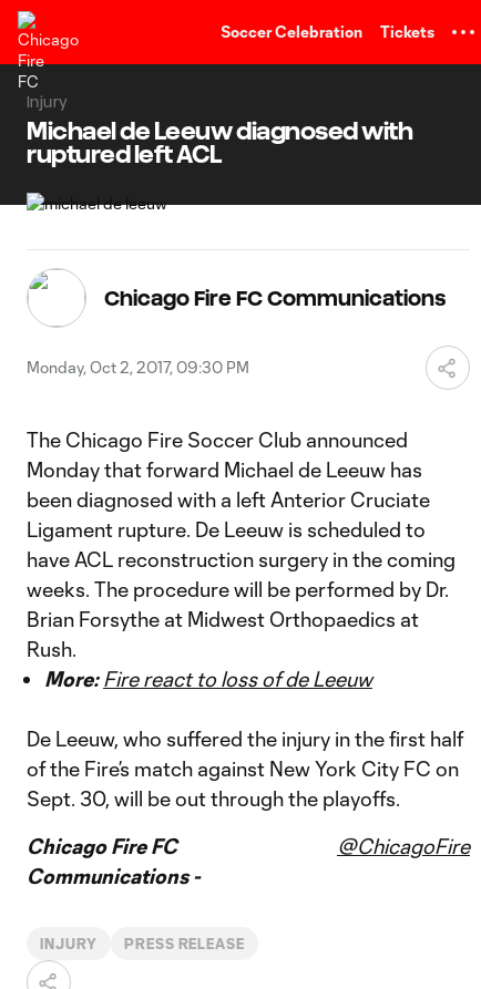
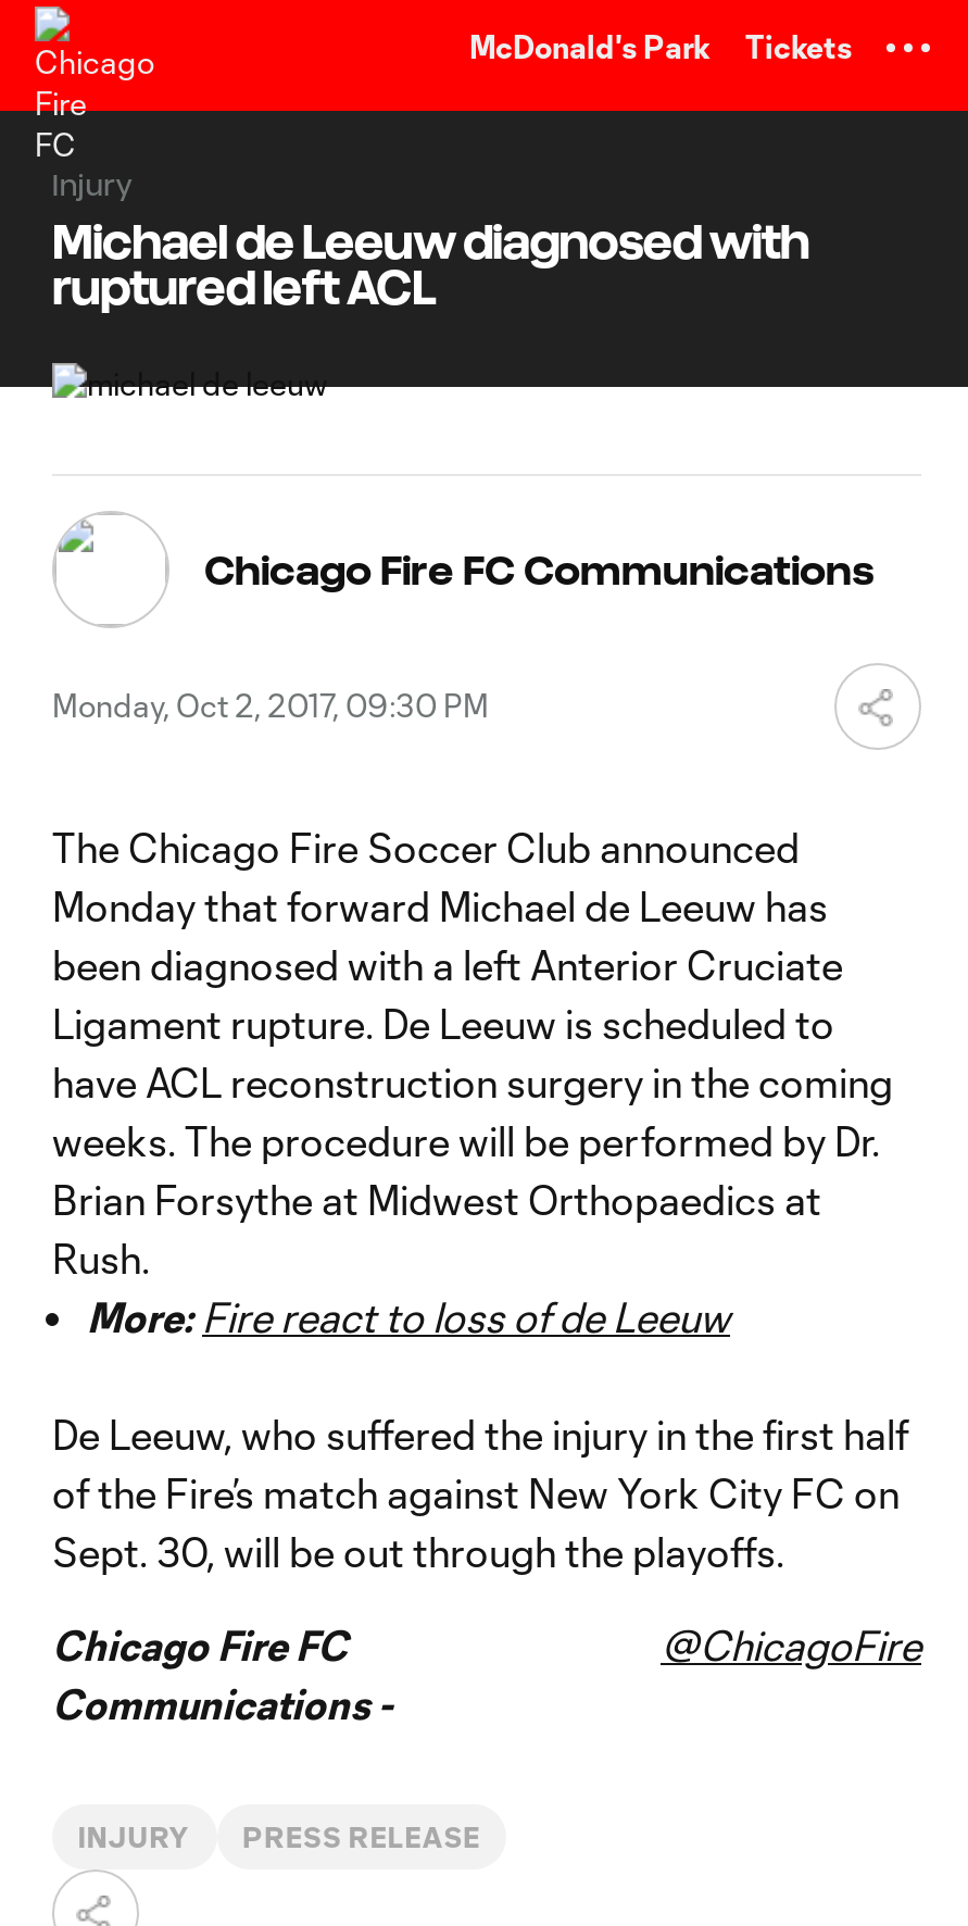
- Soccer Celebration
+ McDonald's Park
